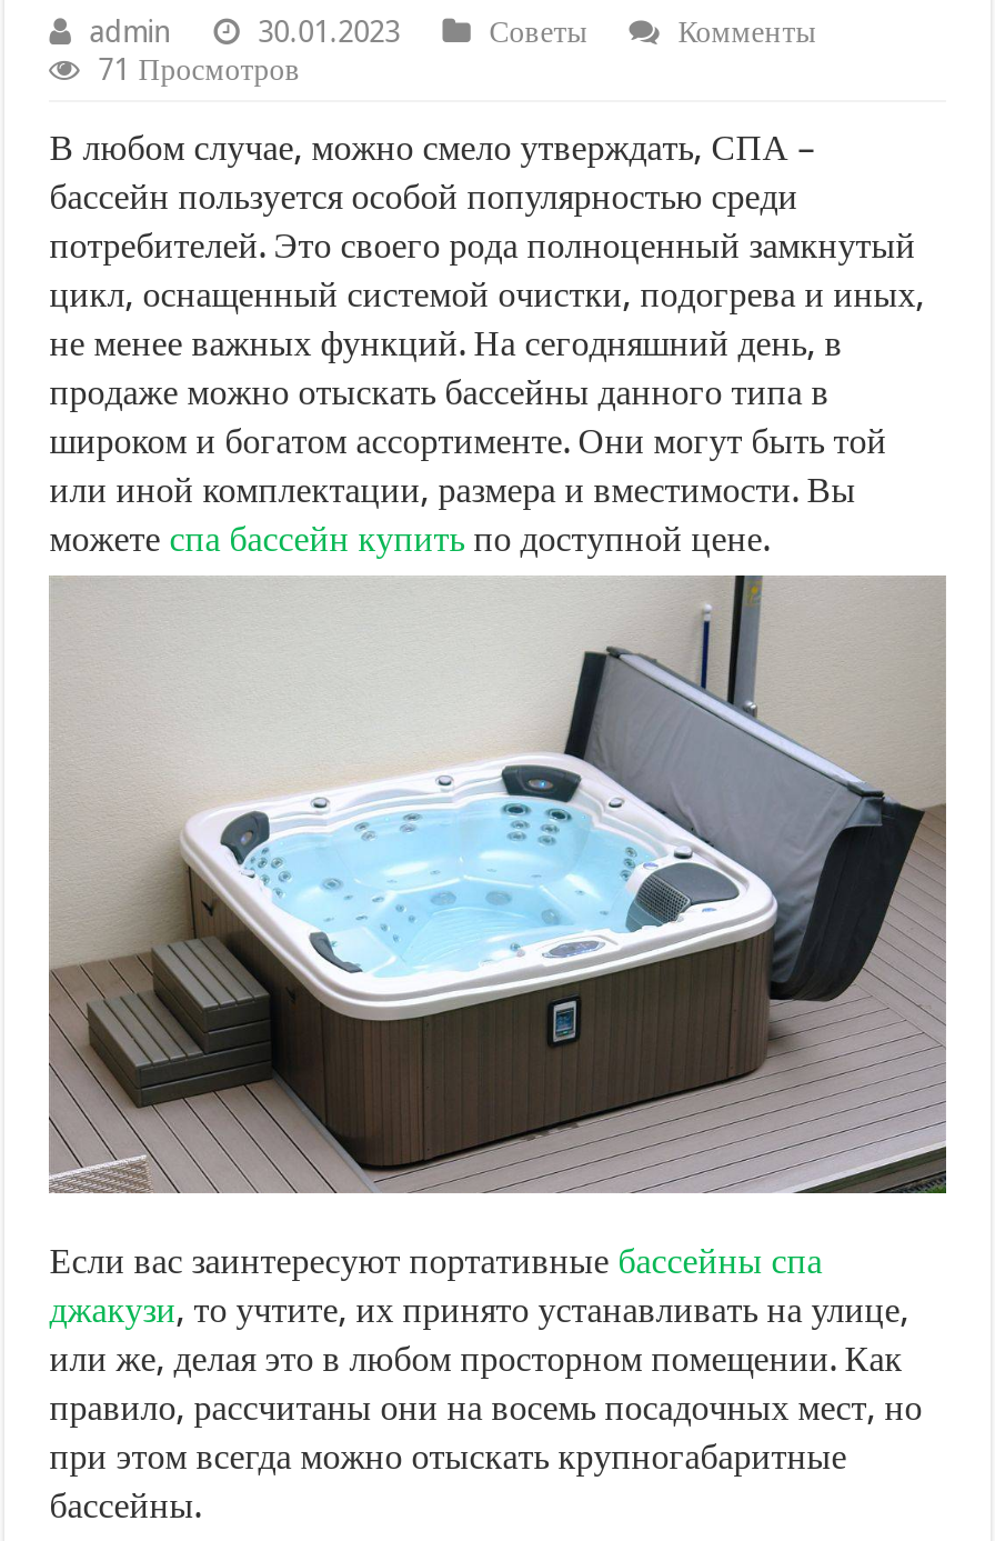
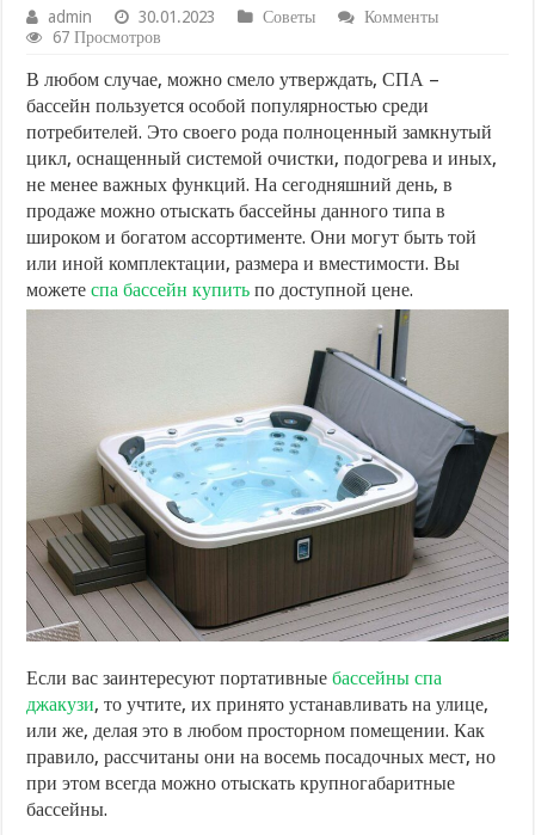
- 71 Просмотров
+ 67 Просмотров
